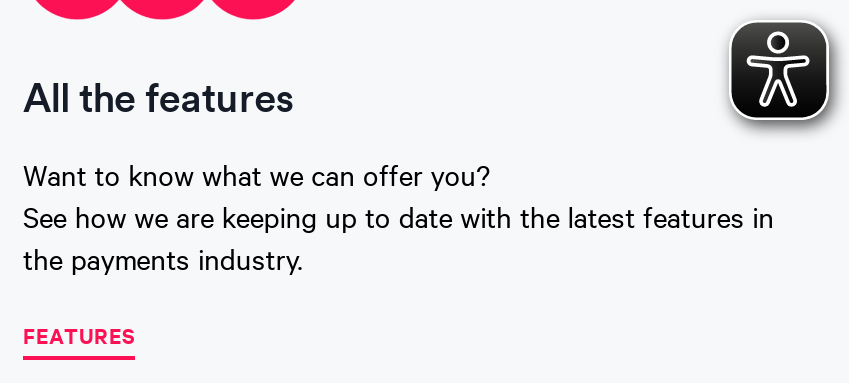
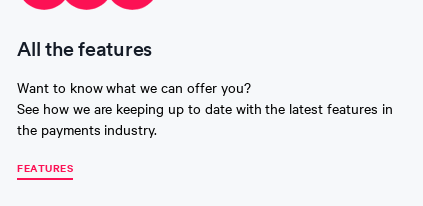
- [image]
